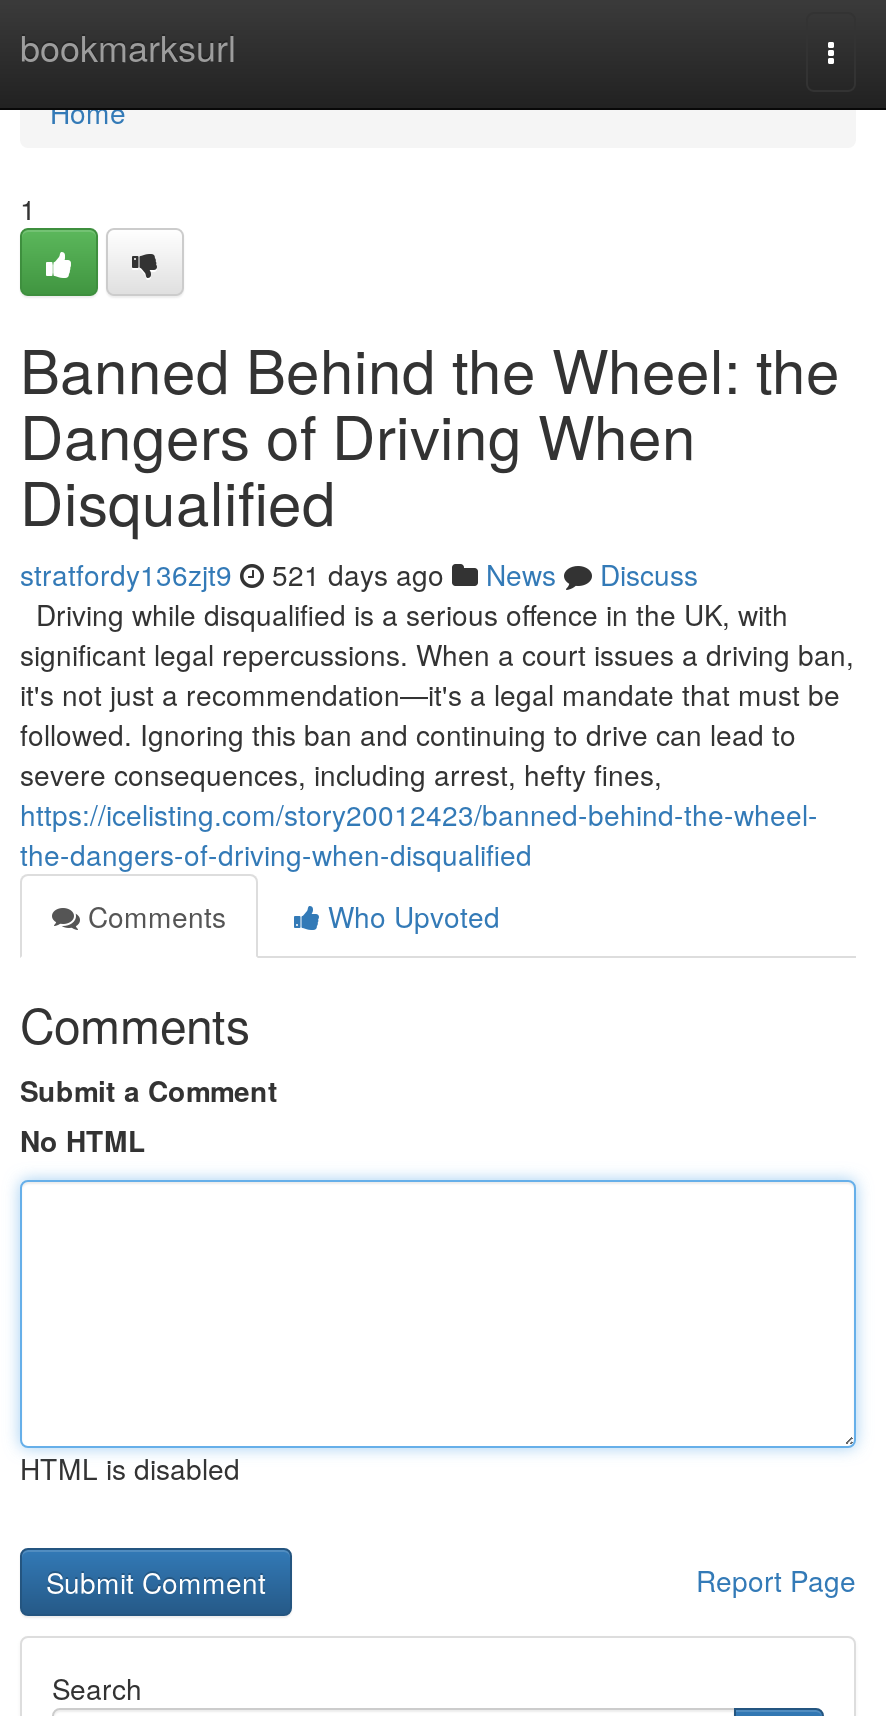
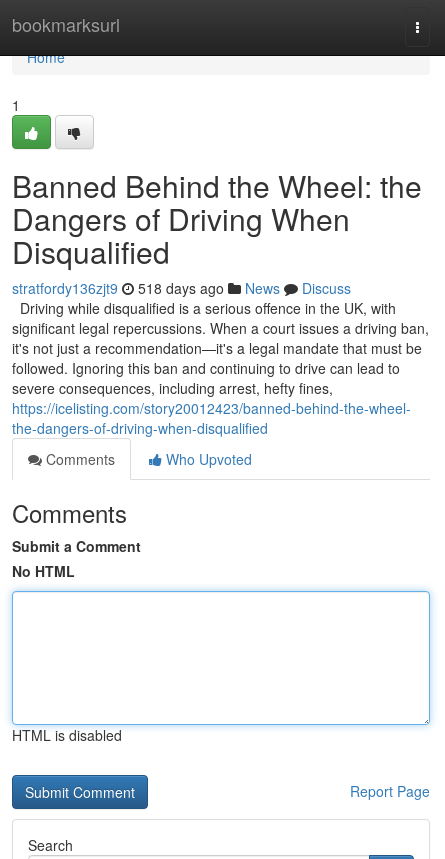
- stratfordy136zjt9 521 days ago News Discuss
+ stratfordy136zjt9 518 days ago News Discuss
